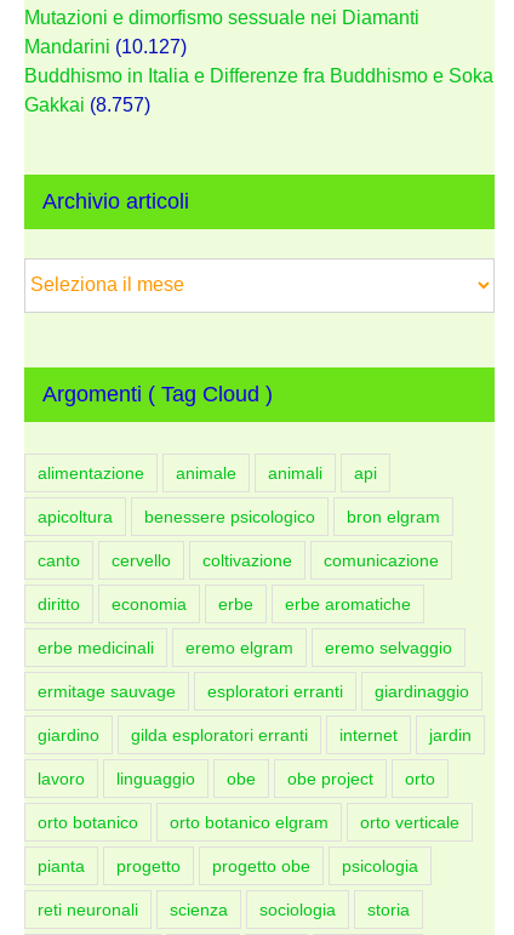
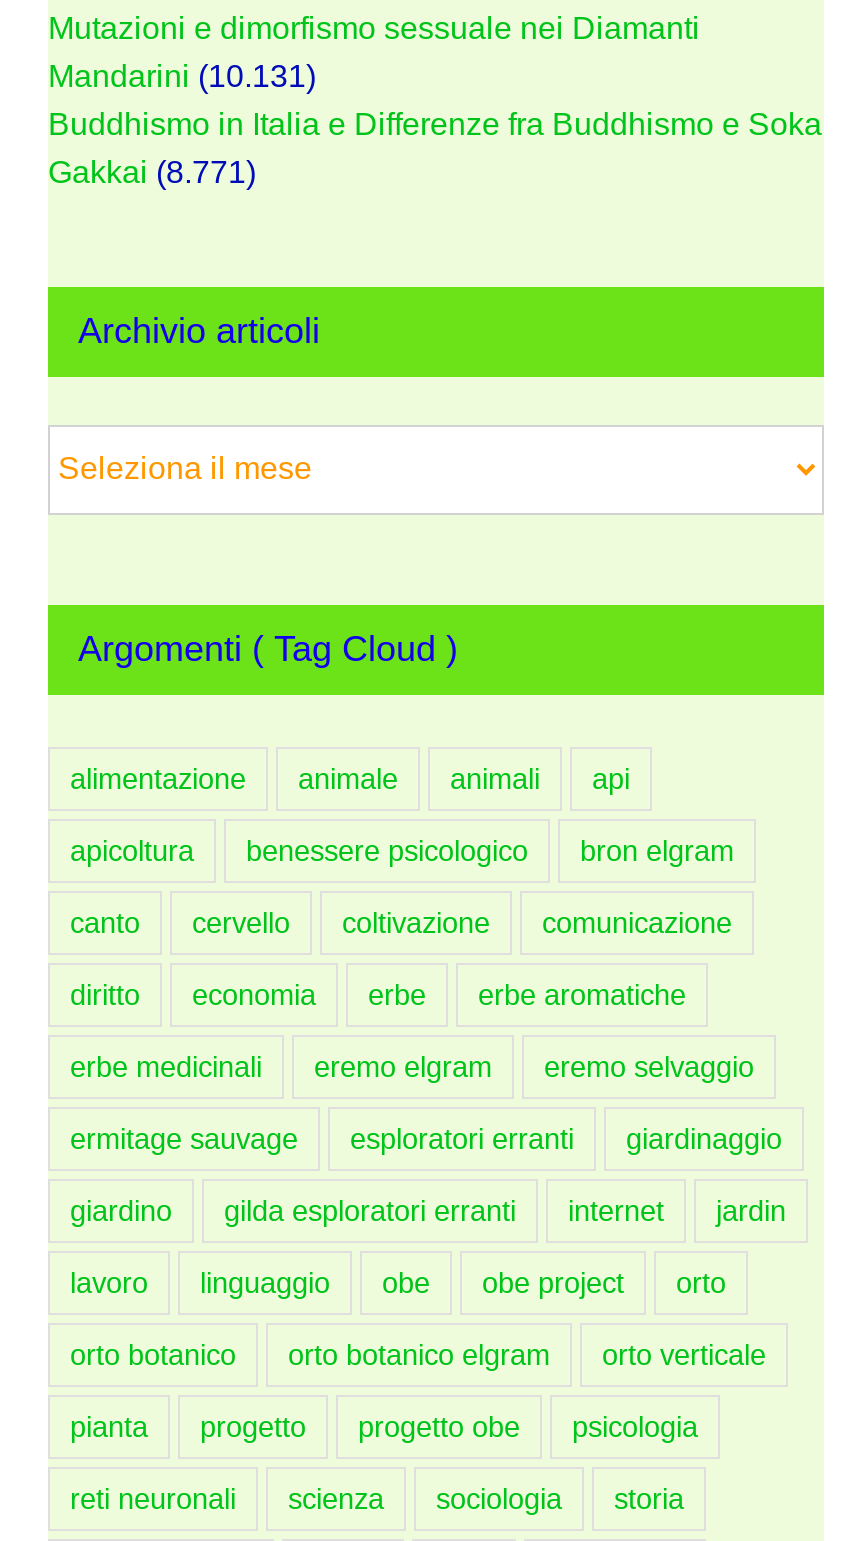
- Mandarini (10.127)
+ Mandarini (10.131)

- Gakkai (8.757)
+ Gakkai (8.771)
